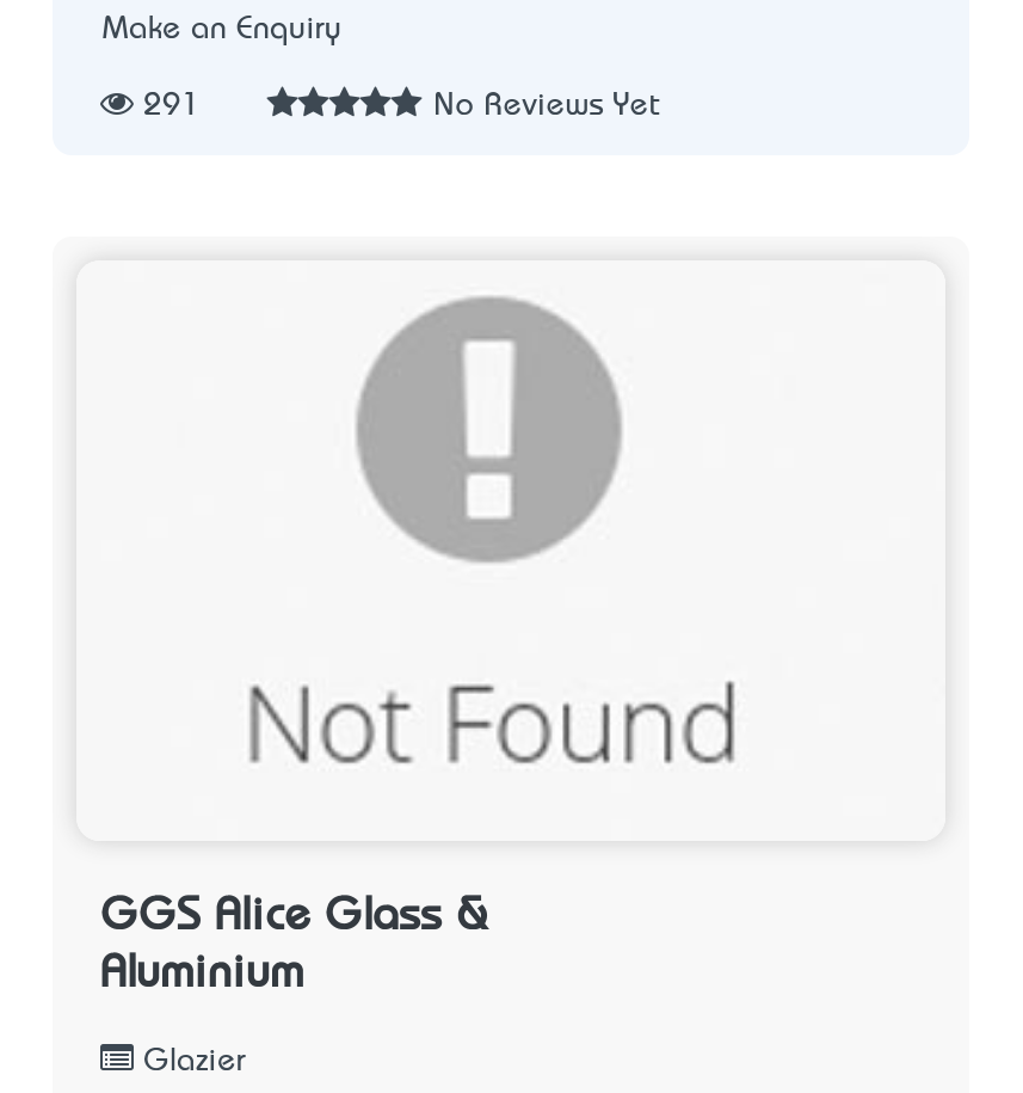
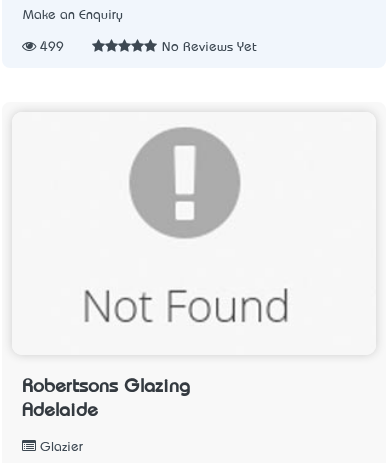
- 291
+ 499

- GGS Alice Glass &
- Aluminium
+ Robertsons Glazing
+ Adelaide
